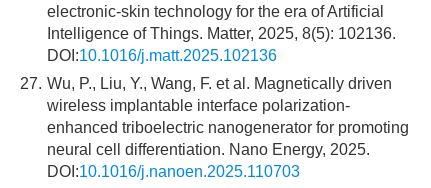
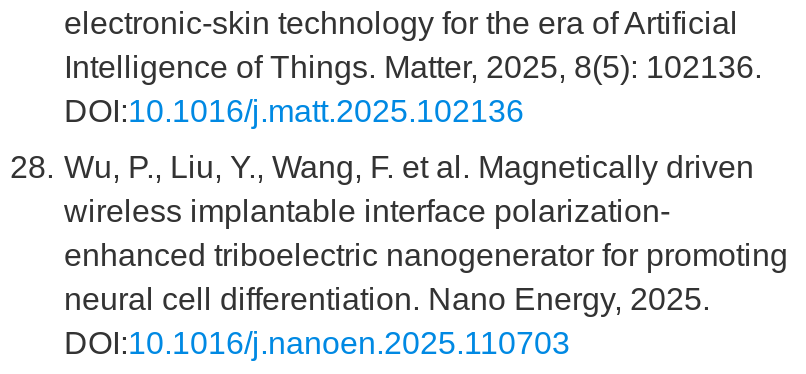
- 27. Wu, P., Liu, Y., Wang, F. et al. Magnetically driven
+ 28. Wu, P., Liu, Y., Wang, F. et al. Magnetically driven
